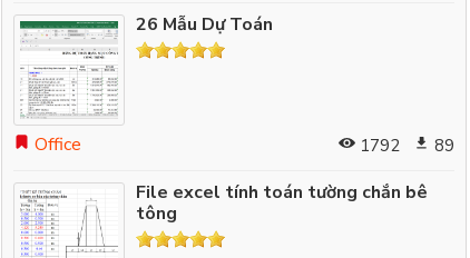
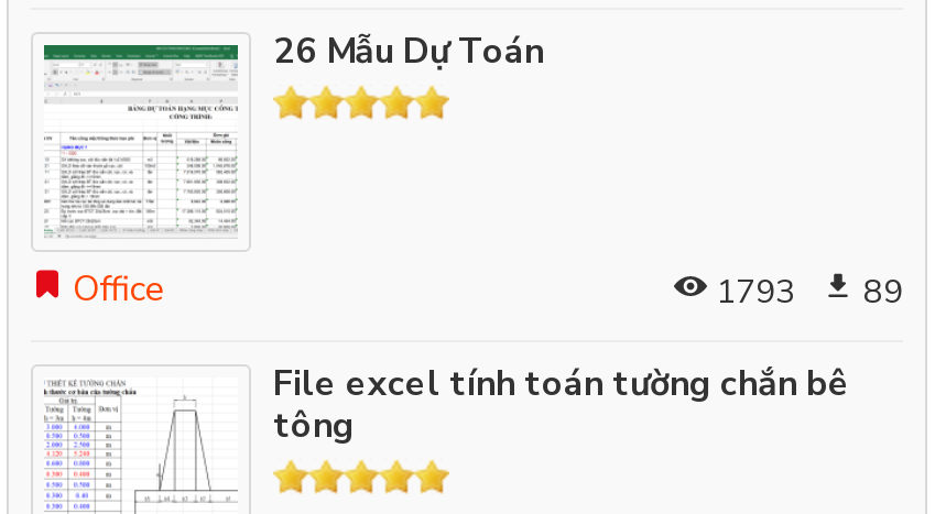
- 1792 89
+ 1793 89
